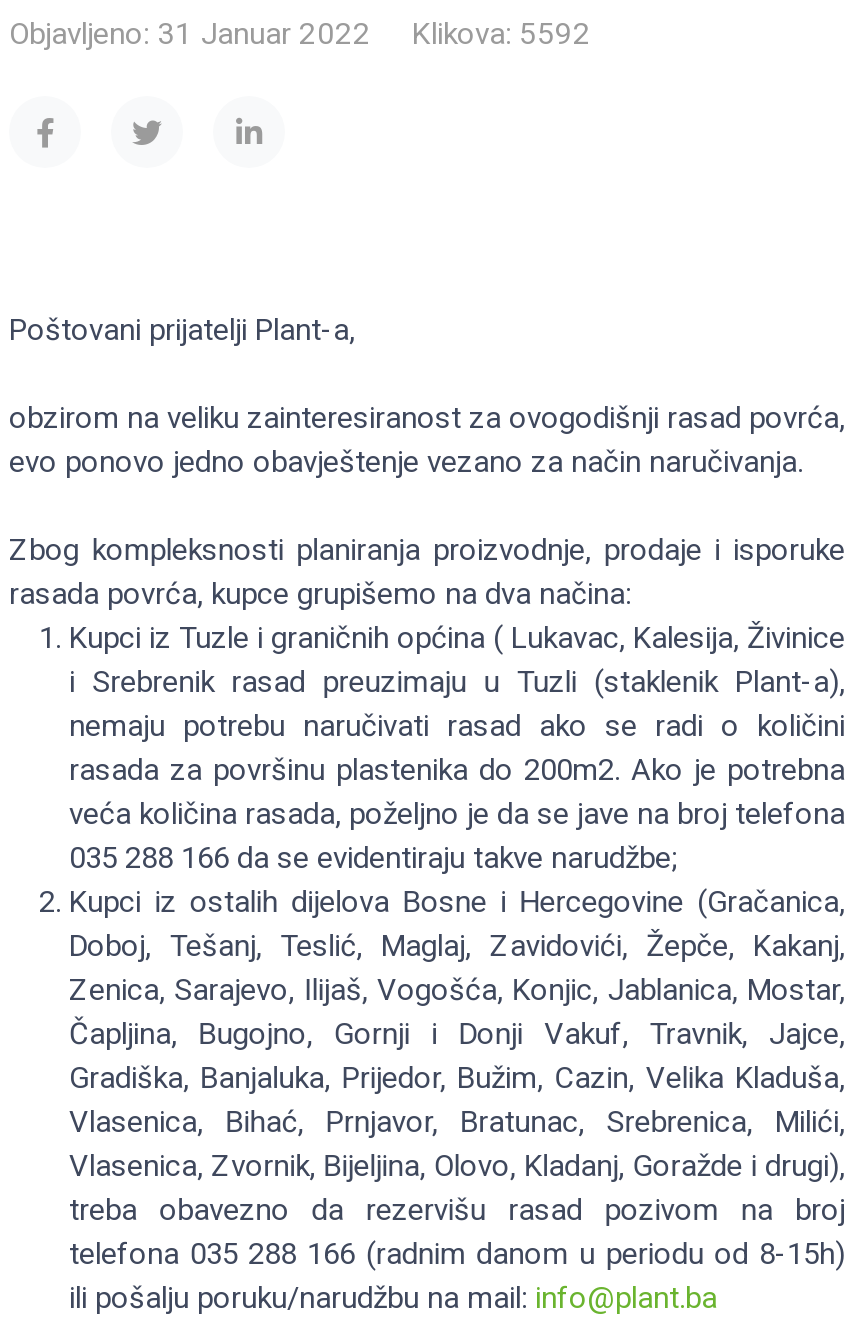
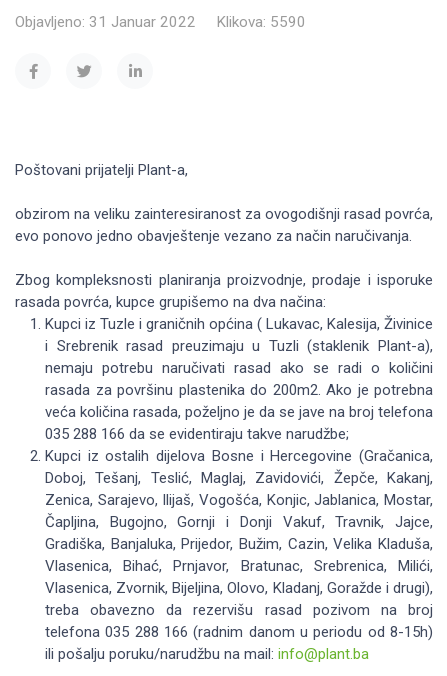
- Objavljeno: 31 Januar 2022 Klikova: 5592
+ Objavljeno: 31 Januar 2022 Klikova: 5590
